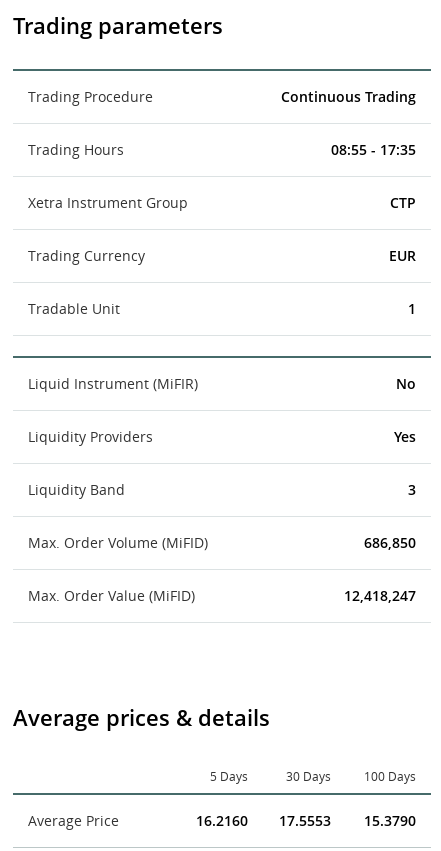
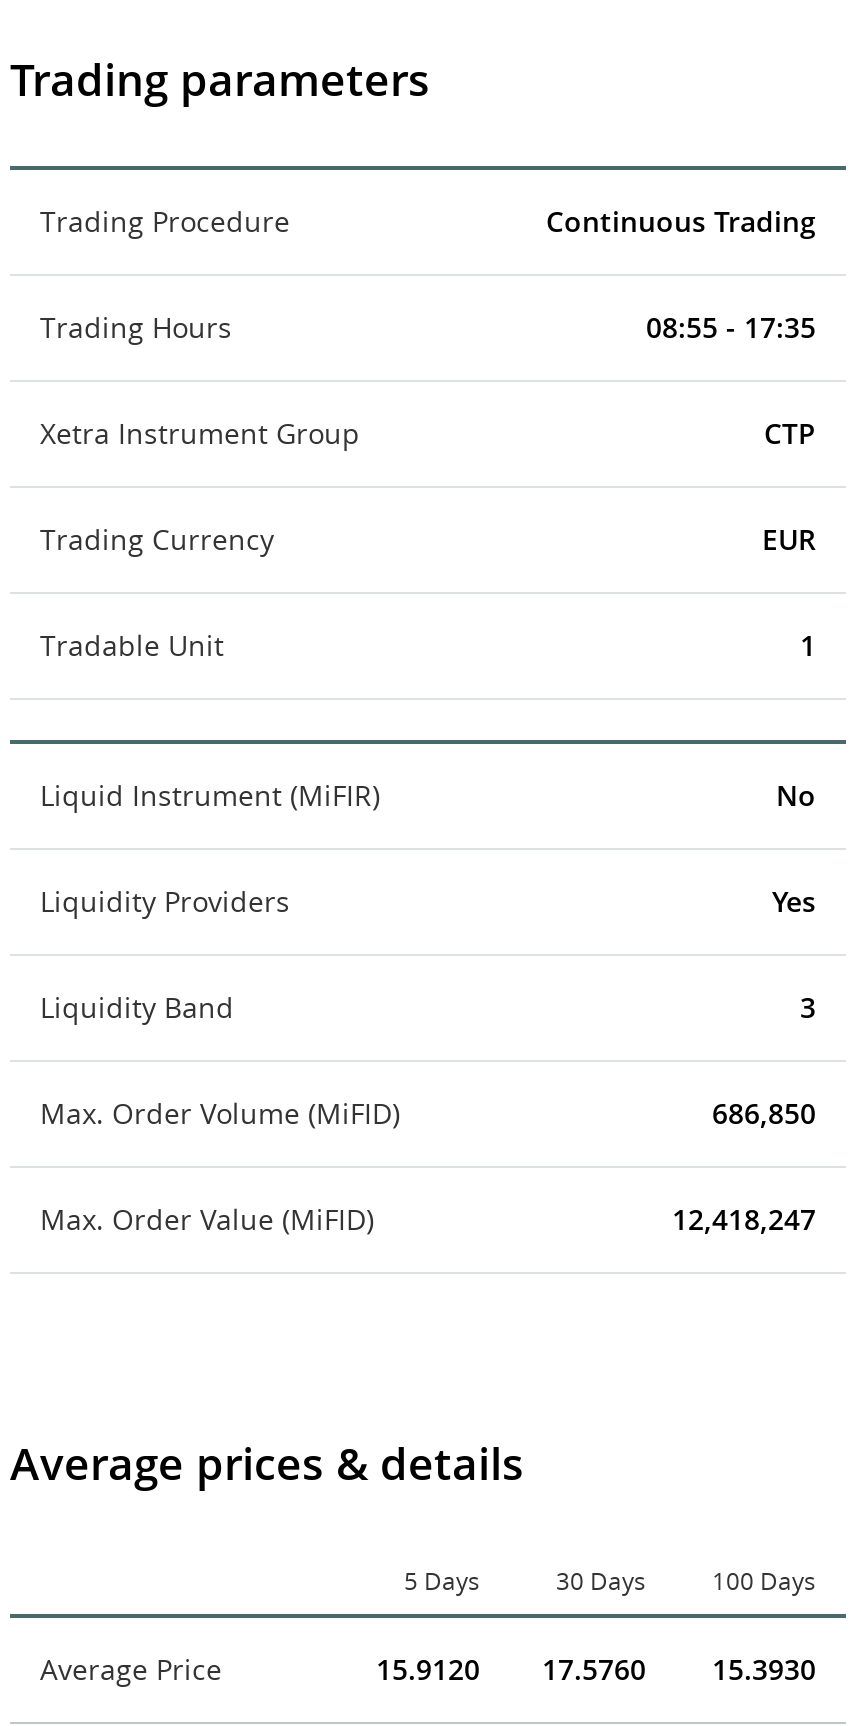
- 16.2160
+ 15.9120

- 17.5553
+ 17.5760

- 15.3790
+ 15.3930
